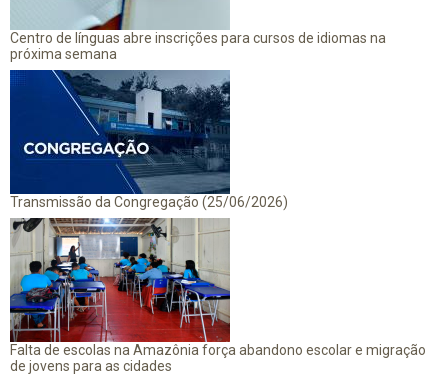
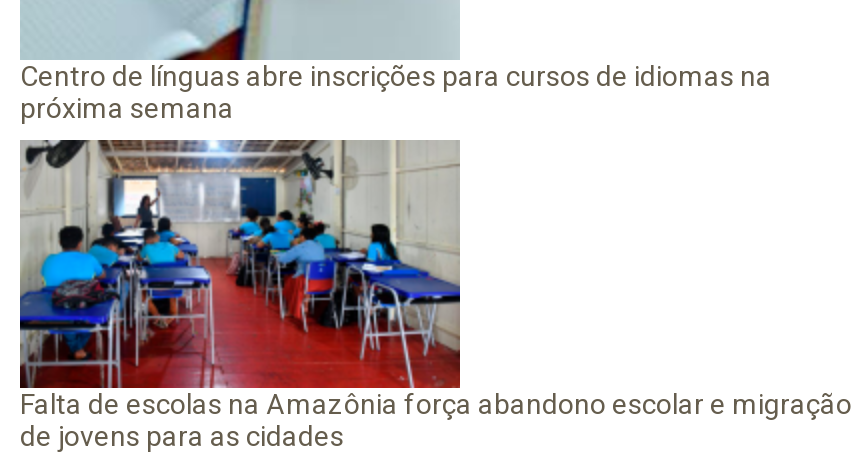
- [image]
- Transmissão da Congregação (25/06/2026)
